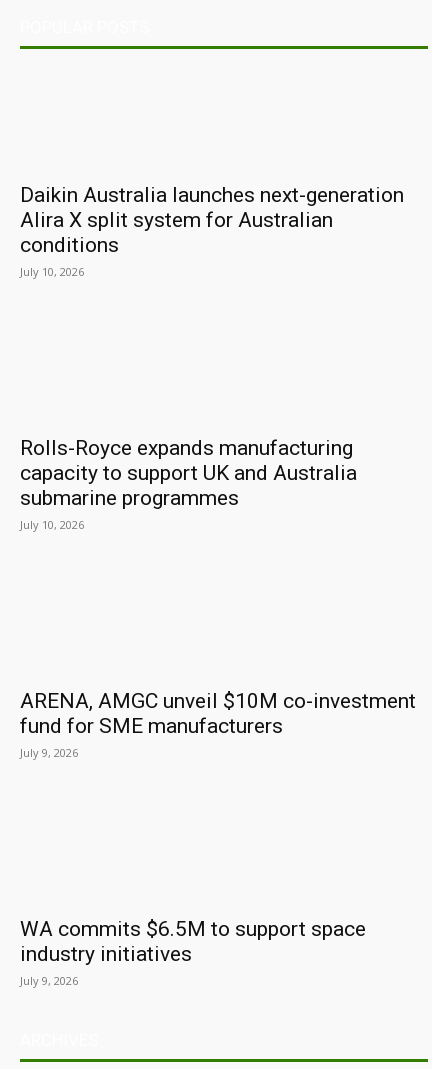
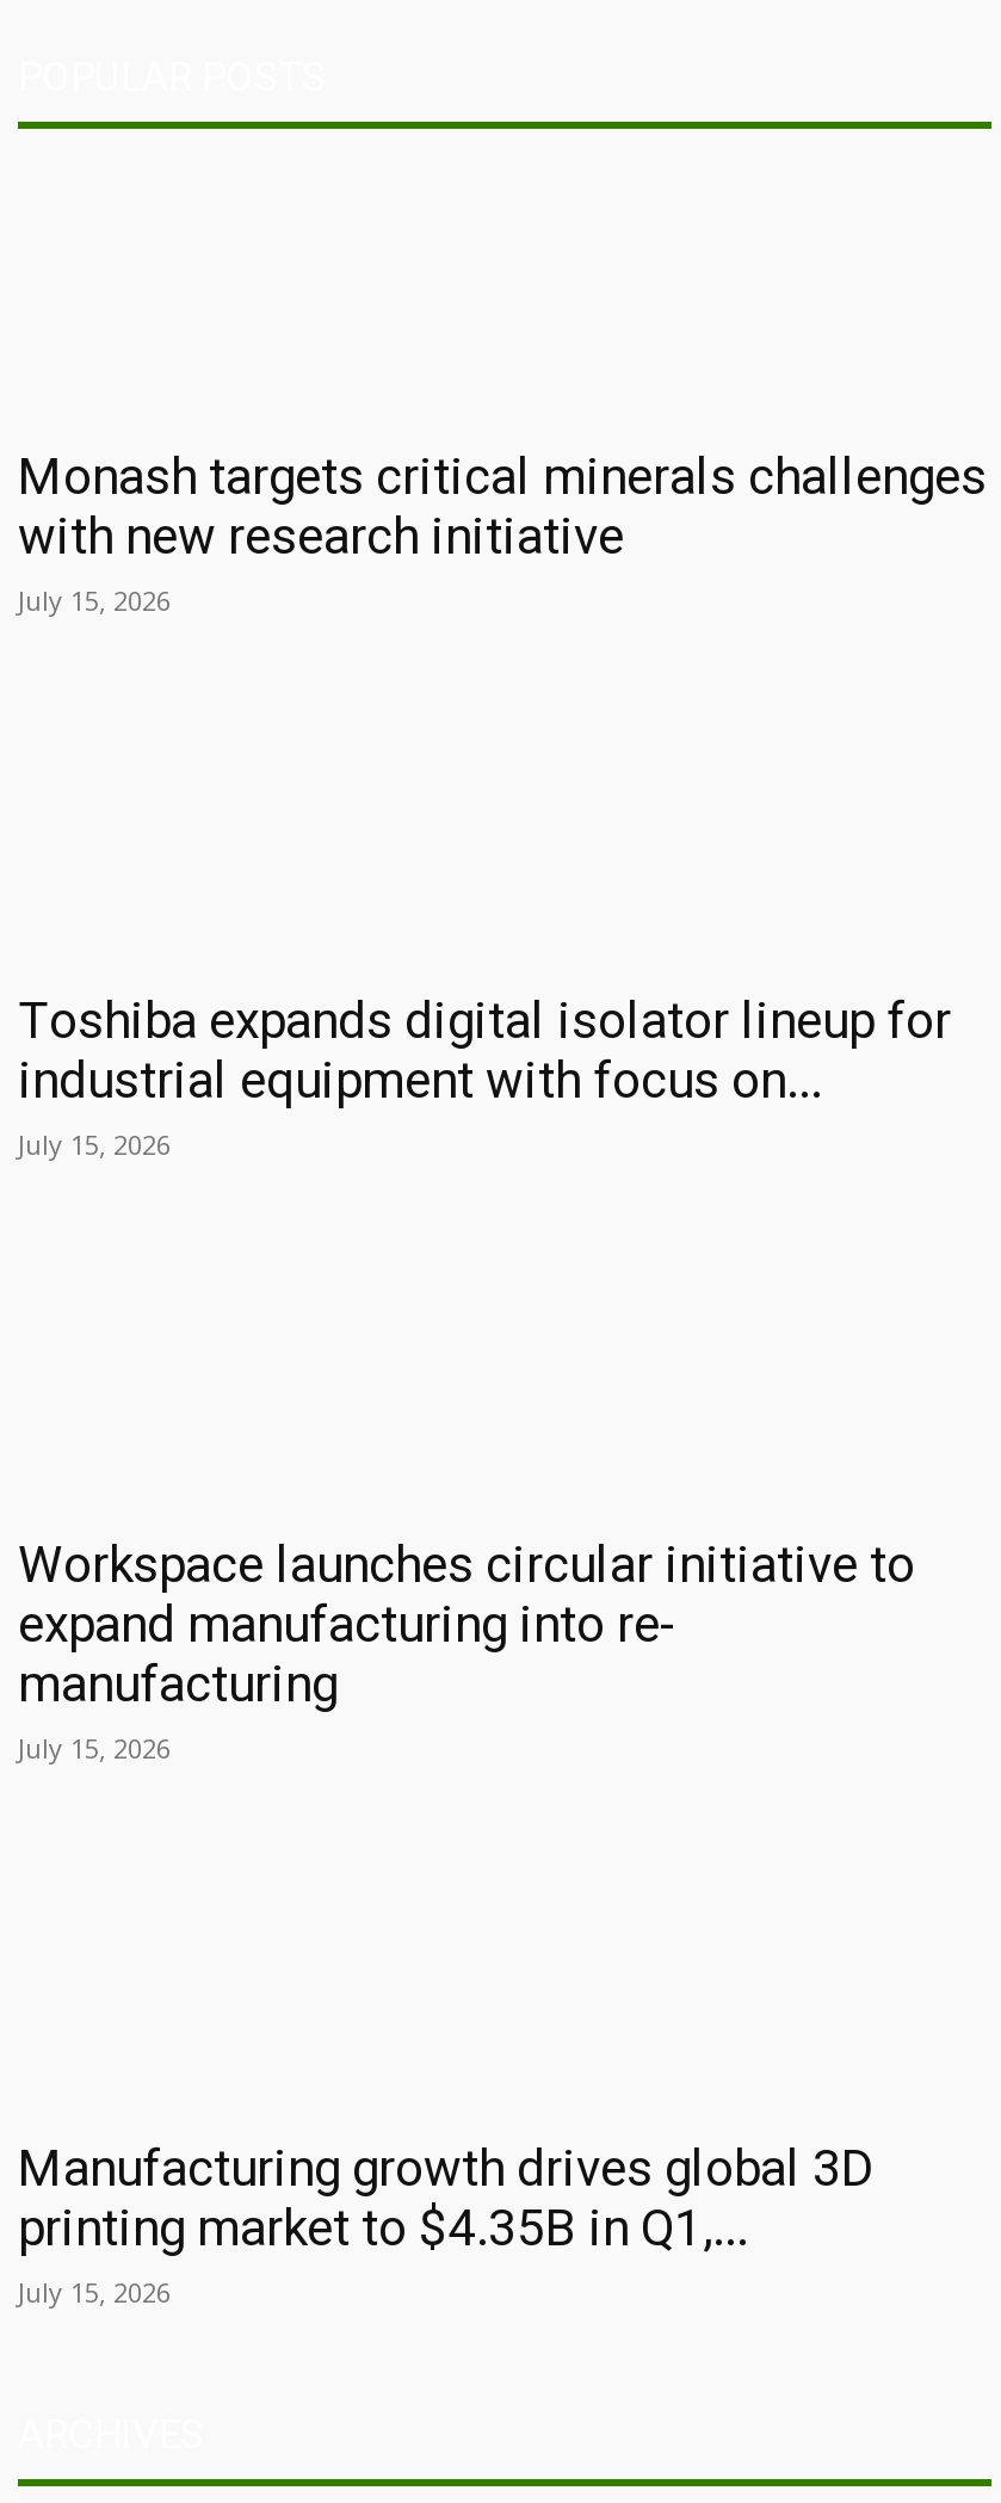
- Daikin Australia launches next-generation
- Alira X split system for Australian
- conditions
- July 10, 2026
+ Monash targets critical minerals challenges
+ with new research initiative
+ July 15, 2026

- Rolls-Royce expands manufacturing
- capacity to support UK and Australia
- submarine programmes
- July 10, 2026
+ Toshiba expands digital isolator lineup for
+ industrial equipment with focus on...
+ July 15, 2026

- ARENA, AMGC unveil $10M co-investment
- fund for SME manufacturers
- July 9, 2026
+ Workspace launches circular initiative to
+ expand manufacturing into re-
+ manufacturing
+ July 15, 2026

- WA commits $6.5M to support space
- industry initiatives
- July 9, 2026
+ Manufacturing growth drives global 3D
+ printing market to $4.35B in Q1,...
+ July 15, 2026
